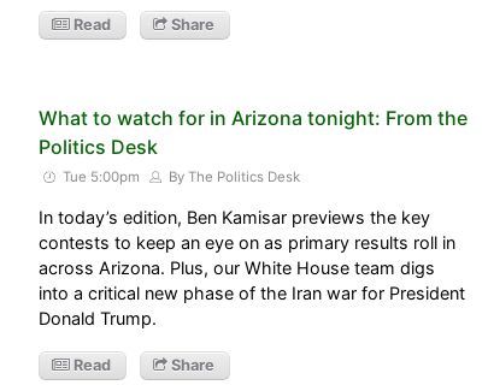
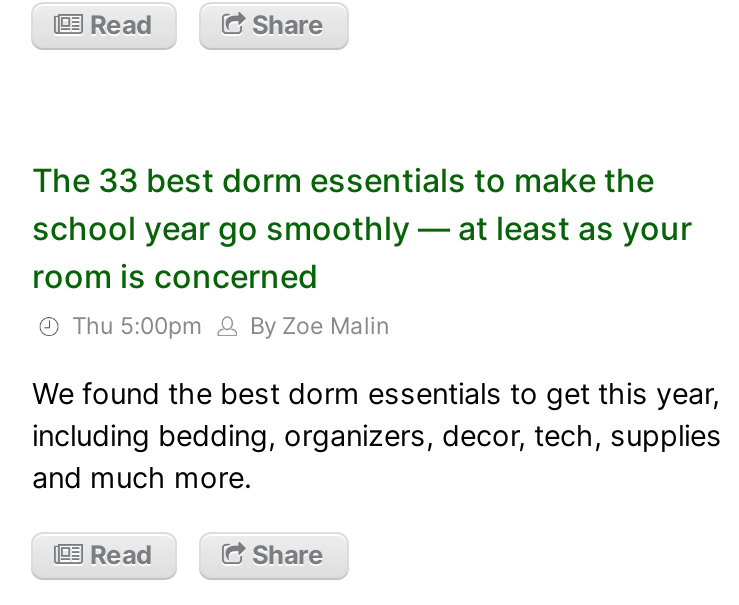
- What to watch for in Arizona tonight: From the
- Politics Desk
- Tue 5:00pm
- By The Politics Desk
+ The 33 best dorm essentials to make the
+ school year go smoothly — at least as your
+ room is concerned
+ Thu 5:00pm
+ By Zoe Malin

- In today’s edition, Ben Kamisar previews the key
- contests to keep an eye on as primary results roll in
- across Arizona. Plus, our White House team digs
- into a critical new phase of the Iran war for President
- Donald Trump.
+ We found the best dorm essentials to get this year,
+ including bedding, organizers, decor, tech, supplies
+ and much more.
